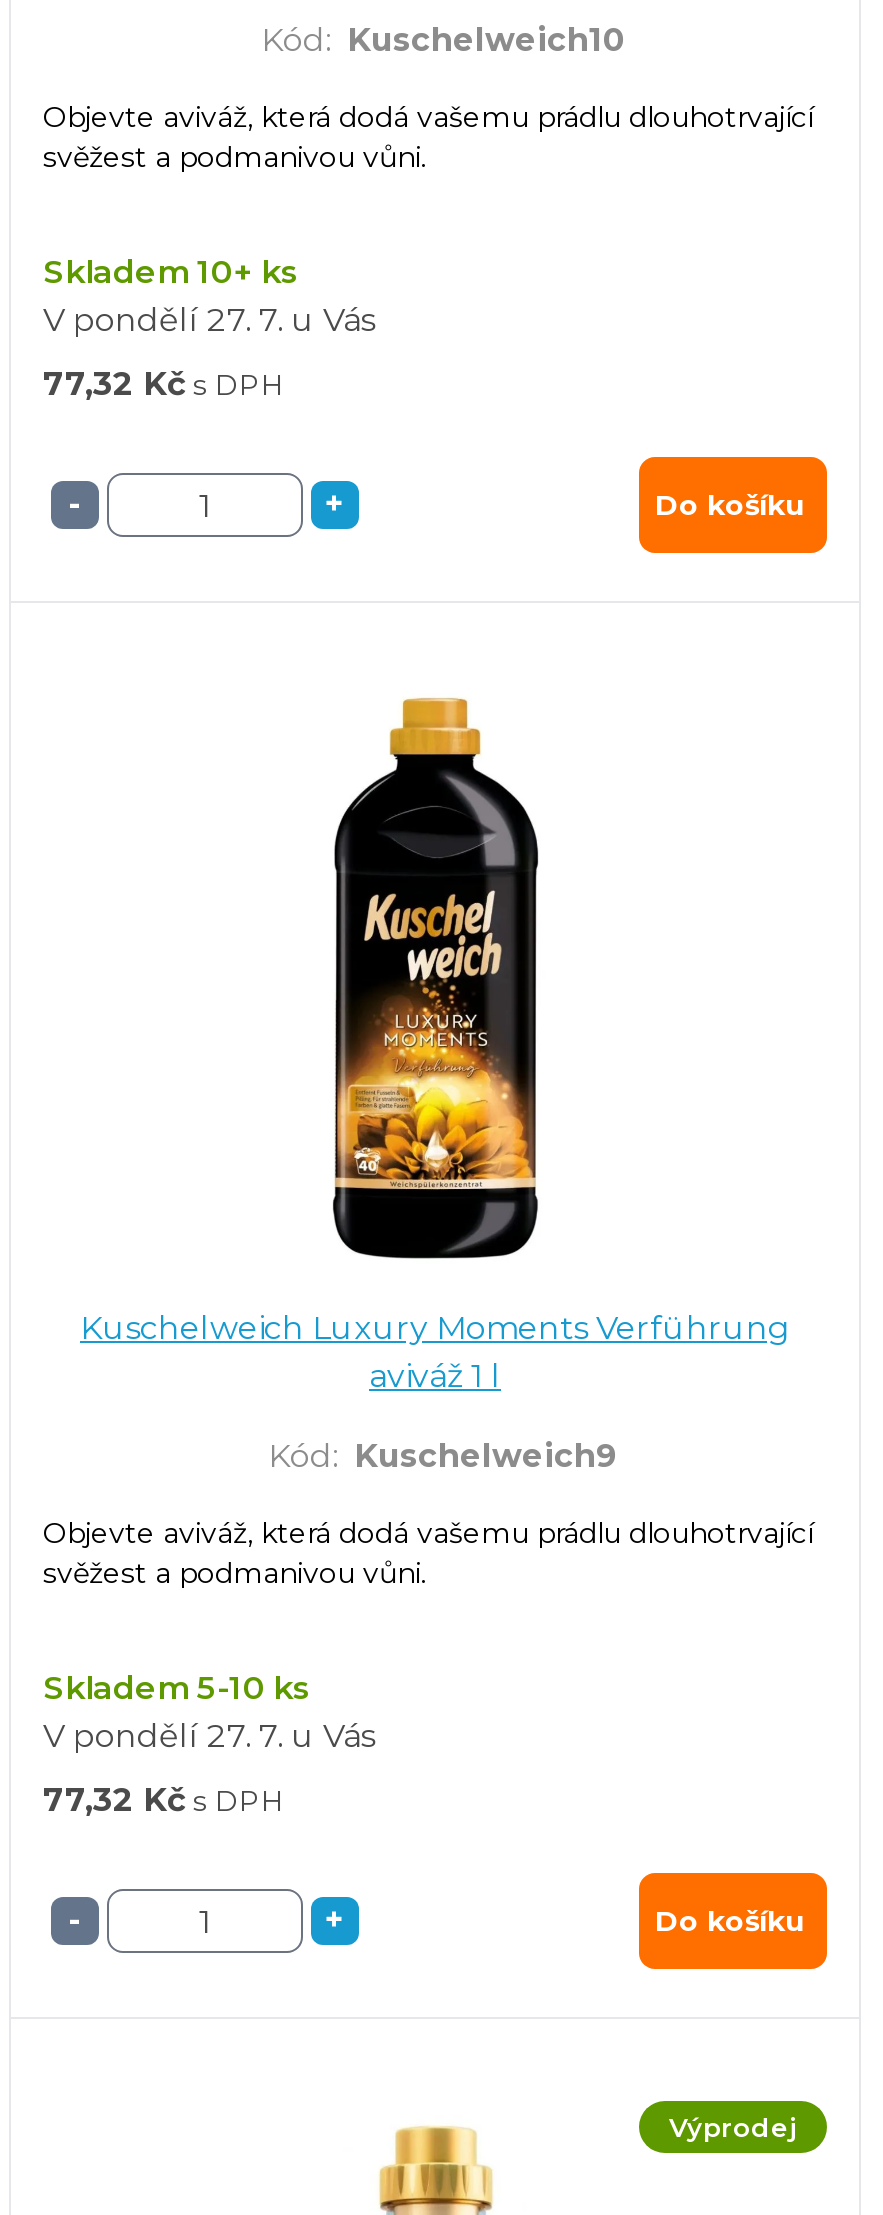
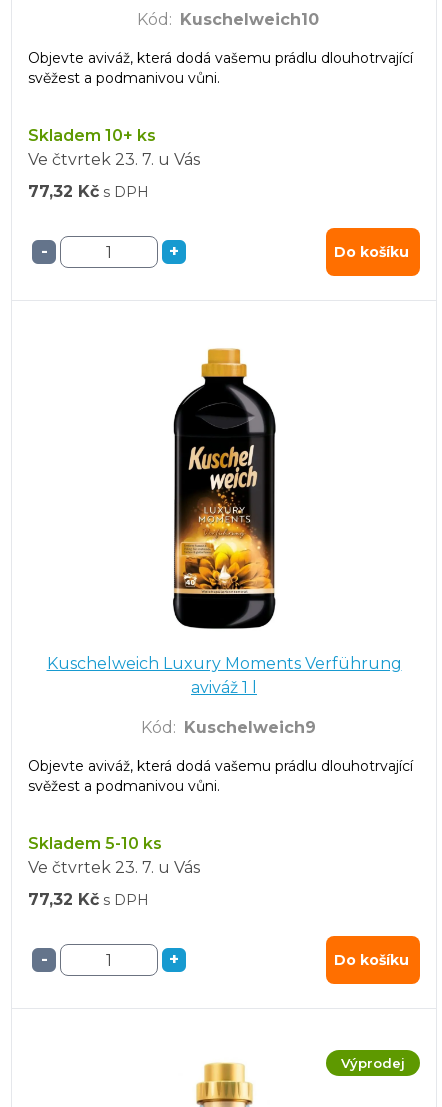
- V pondělí 27. 7. u Vás
+ Ve čtvrtek 23. 7. u Vás

- V pondělí 27. 7. u Vás
+ Ve čtvrtek 23. 7. u Vás
